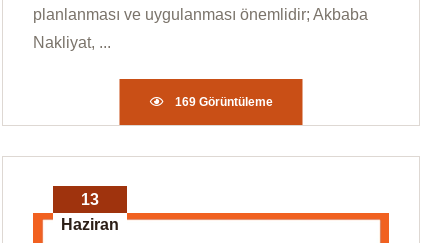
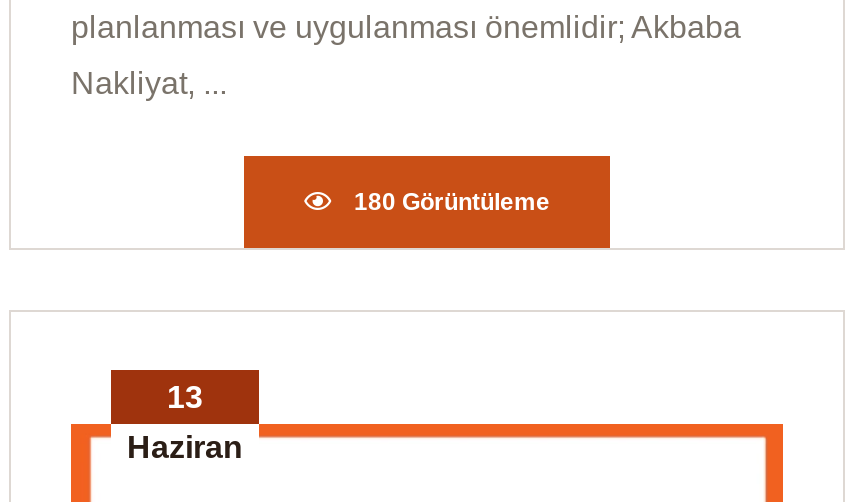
- 169 Görüntüleme
+ 180 Görüntüleme
